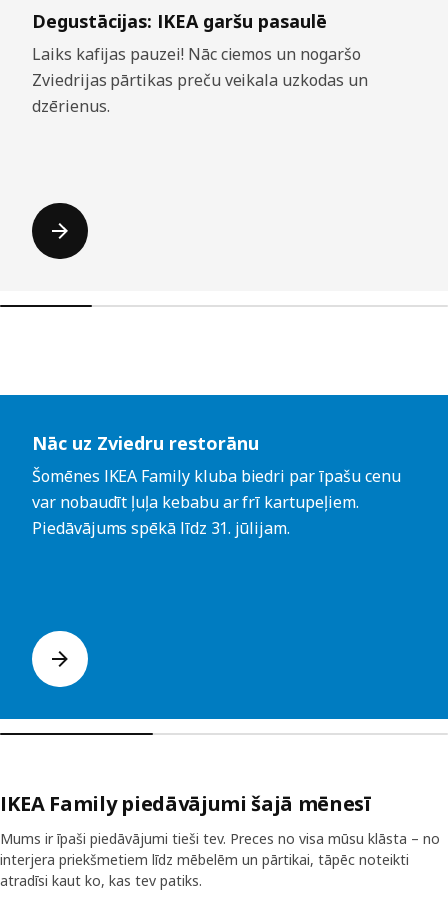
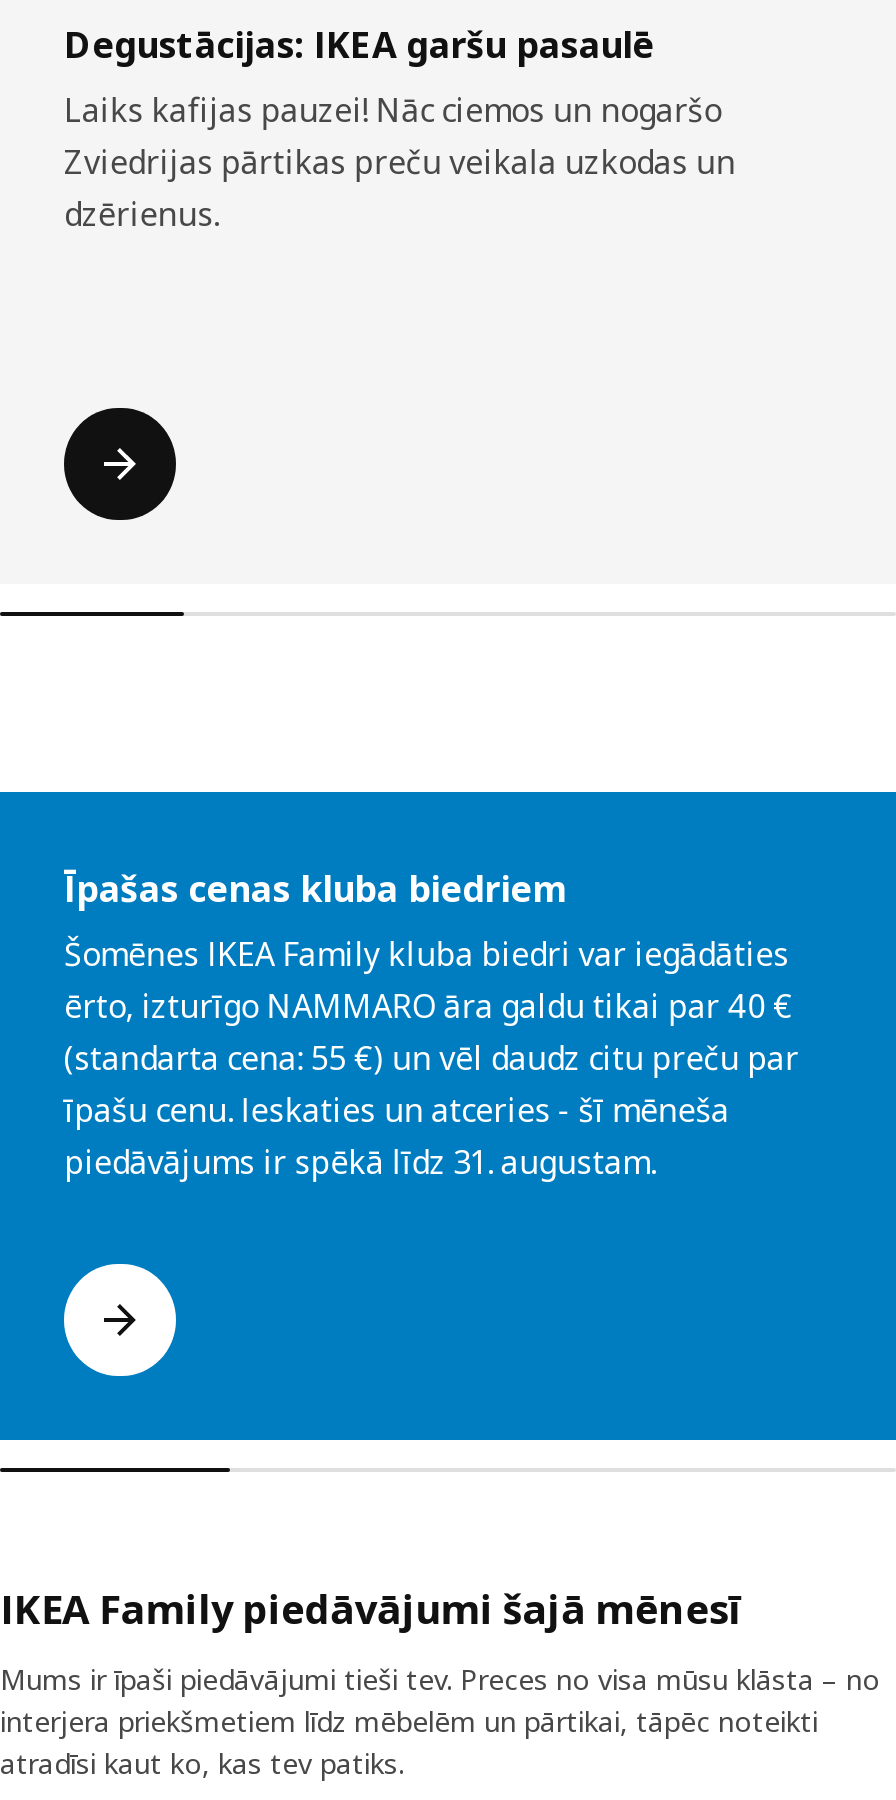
- Nāc uz Zviedru restorānu
- Šomēnes IKEA Family kluba biedri par īpašu cenu
- var nobaudīt ļuļa kebabu ar frī kartupeļiem.
- Piedāvājums spēkā līdz 31. jūlijam.
+ Īpašas cenas kluba biedriem
+ Šomēnes IKEA Family kluba biedri var iegādāties
+ ērto, izturīgo NAMMARO āra galdu tikai par 40 €
+ (standarta cena: 55 €) un vēl daudz citu preču par
+ īpašu cenu. Ieskaties un atceries - šī mēneša
+ piedāvājums ir spēkā līdz 31. augustam.
